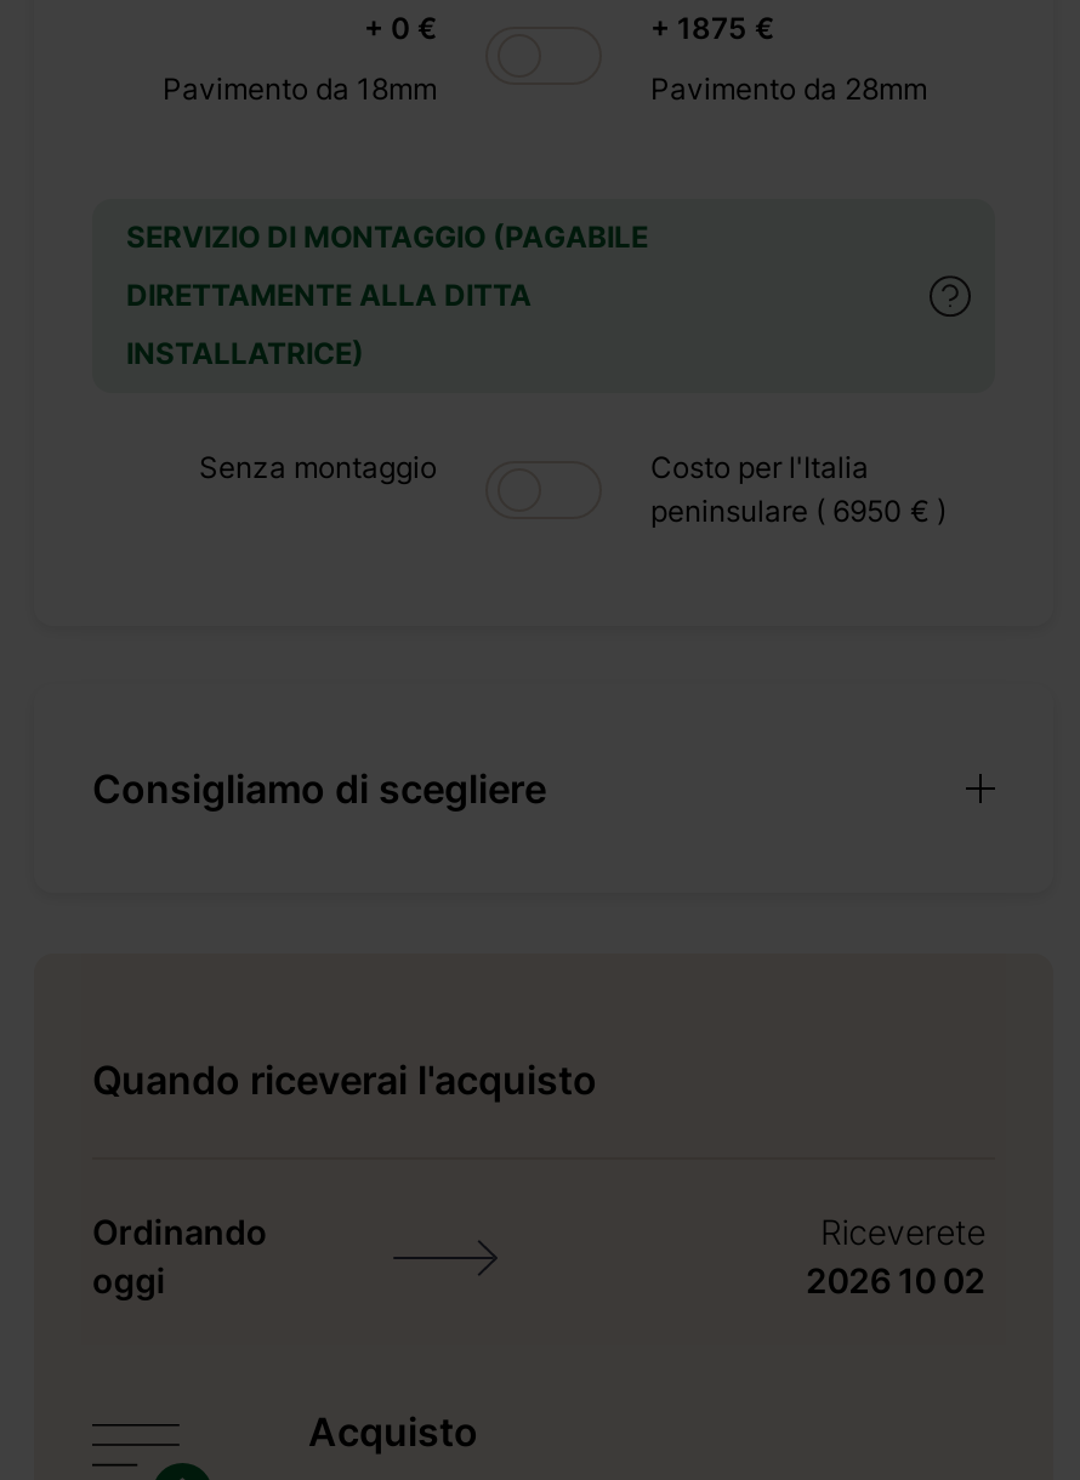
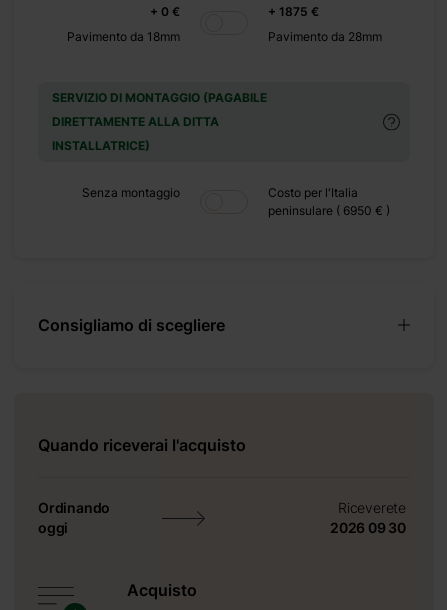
- 2026 10 02
+ 2026 09 30
